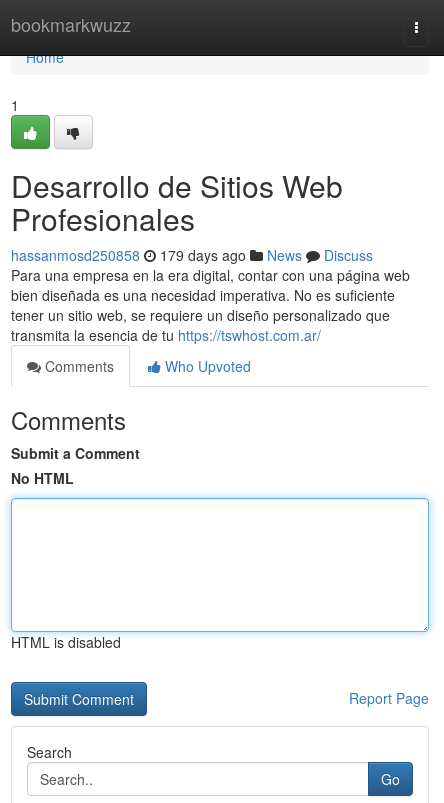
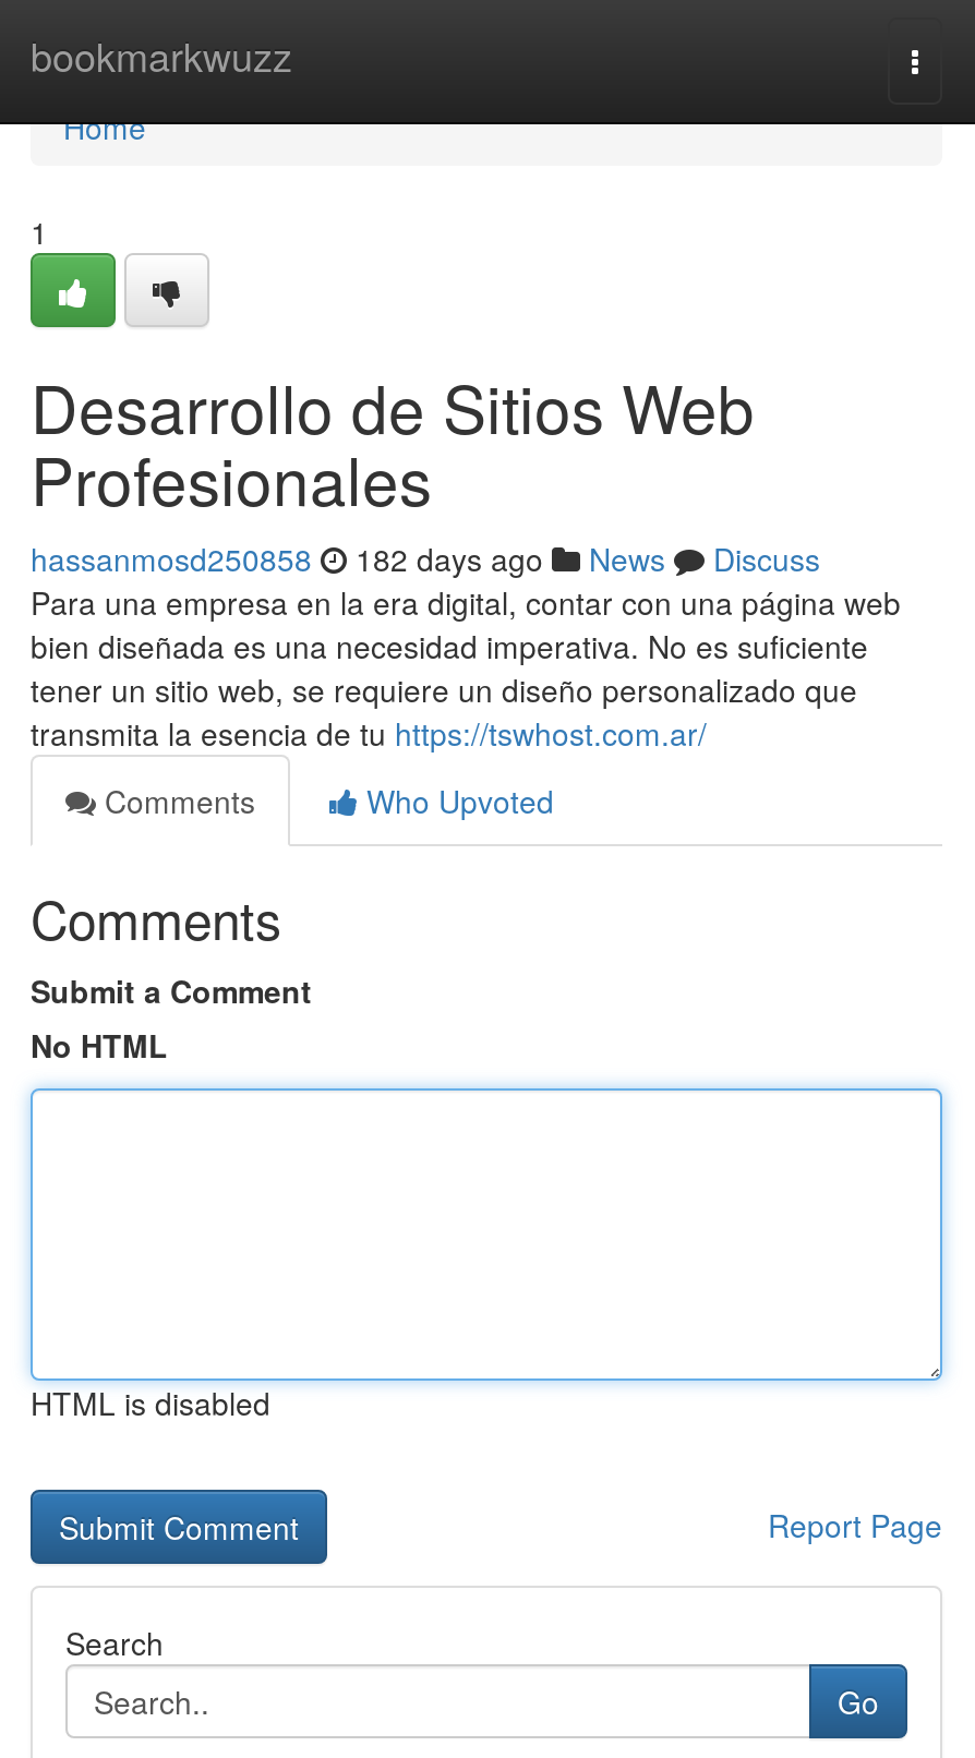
- hassanmosd250858 179 days ago News Discuss
+ hassanmosd250858 182 days ago News Discuss
